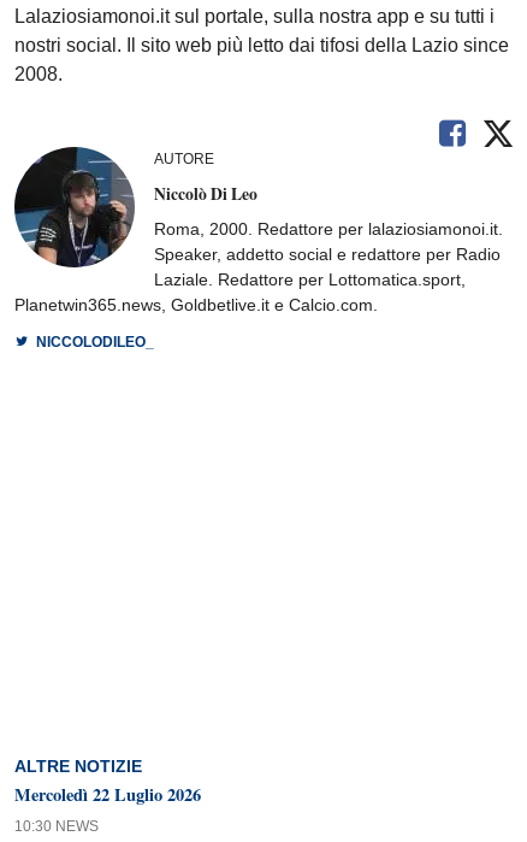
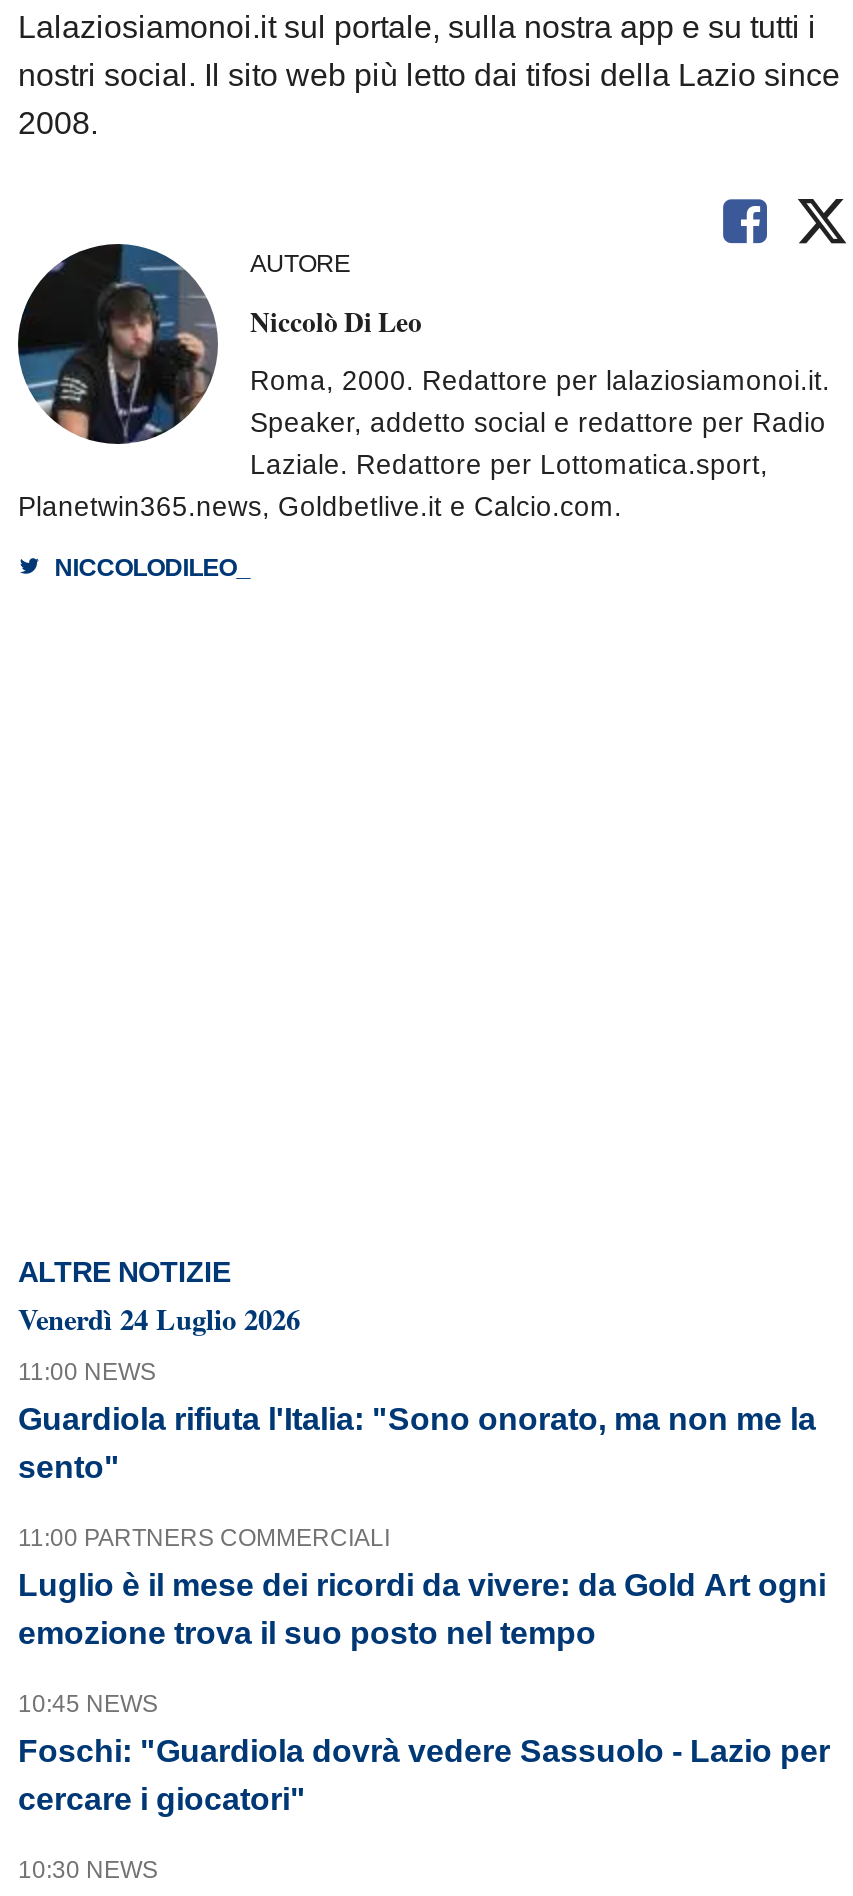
- Mercoledì 22 Luglio 2026
+ Venerdì 24 Luglio 2026
+ 11:00 NEWS
+ Guardiola rifiuta l'Italia: "Sono onorato, ma non me la
+ sento"
+ 11:00 PARTNERS COMMERCIALI
+ Luglio è il mese dei ricordi da vivere: da Gold Art ogni
+ emozione trova il suo posto nel tempo
+ 10:45 NEWS
+ Foschi: "Guardiola dovrà vedere Sassuolo - Lazio per
+ cercare i giocatori"
